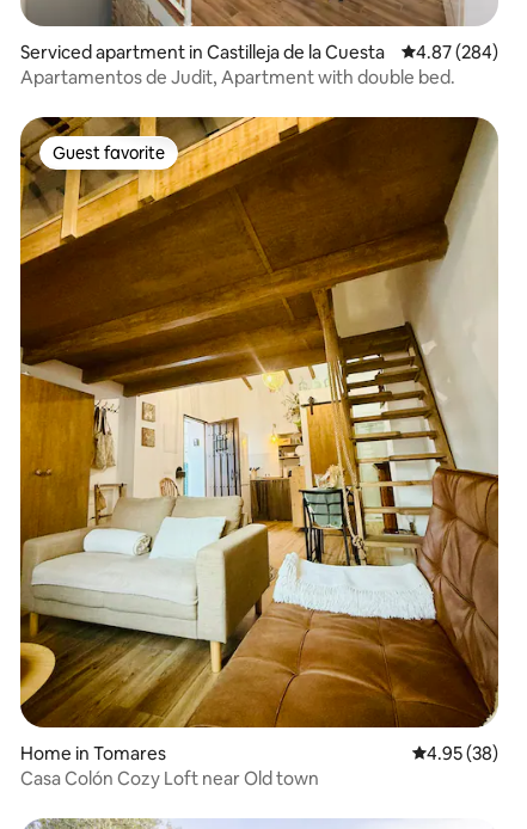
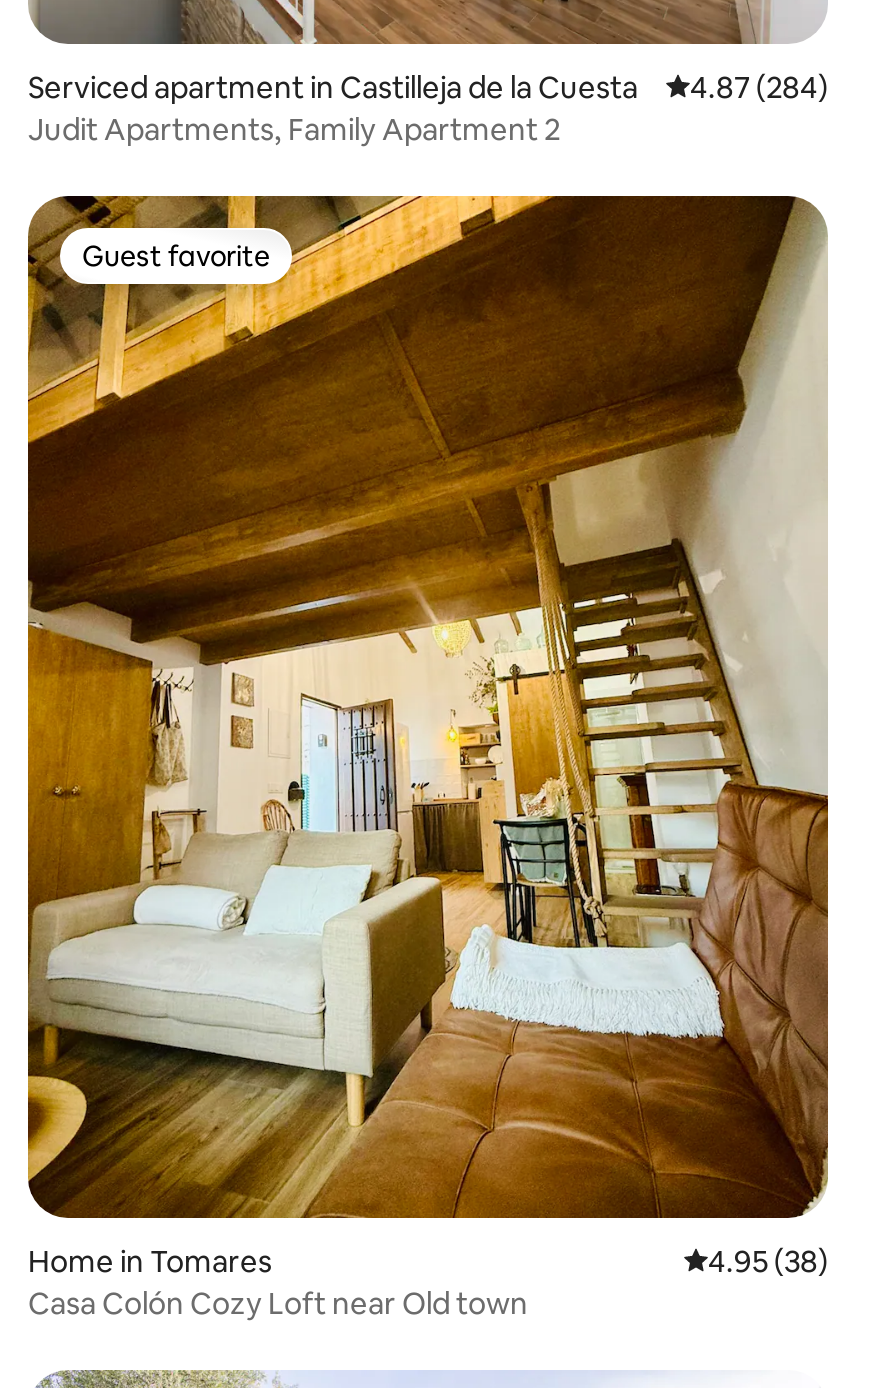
- Apartamentos de Judit, Apartment with double bed.
+ Judit Apartments, Family Apartment 2
